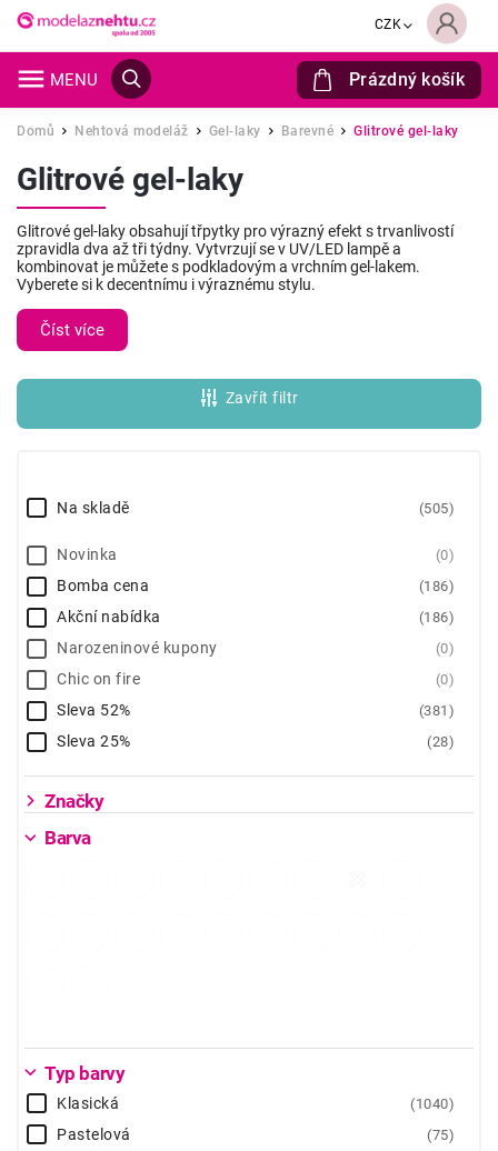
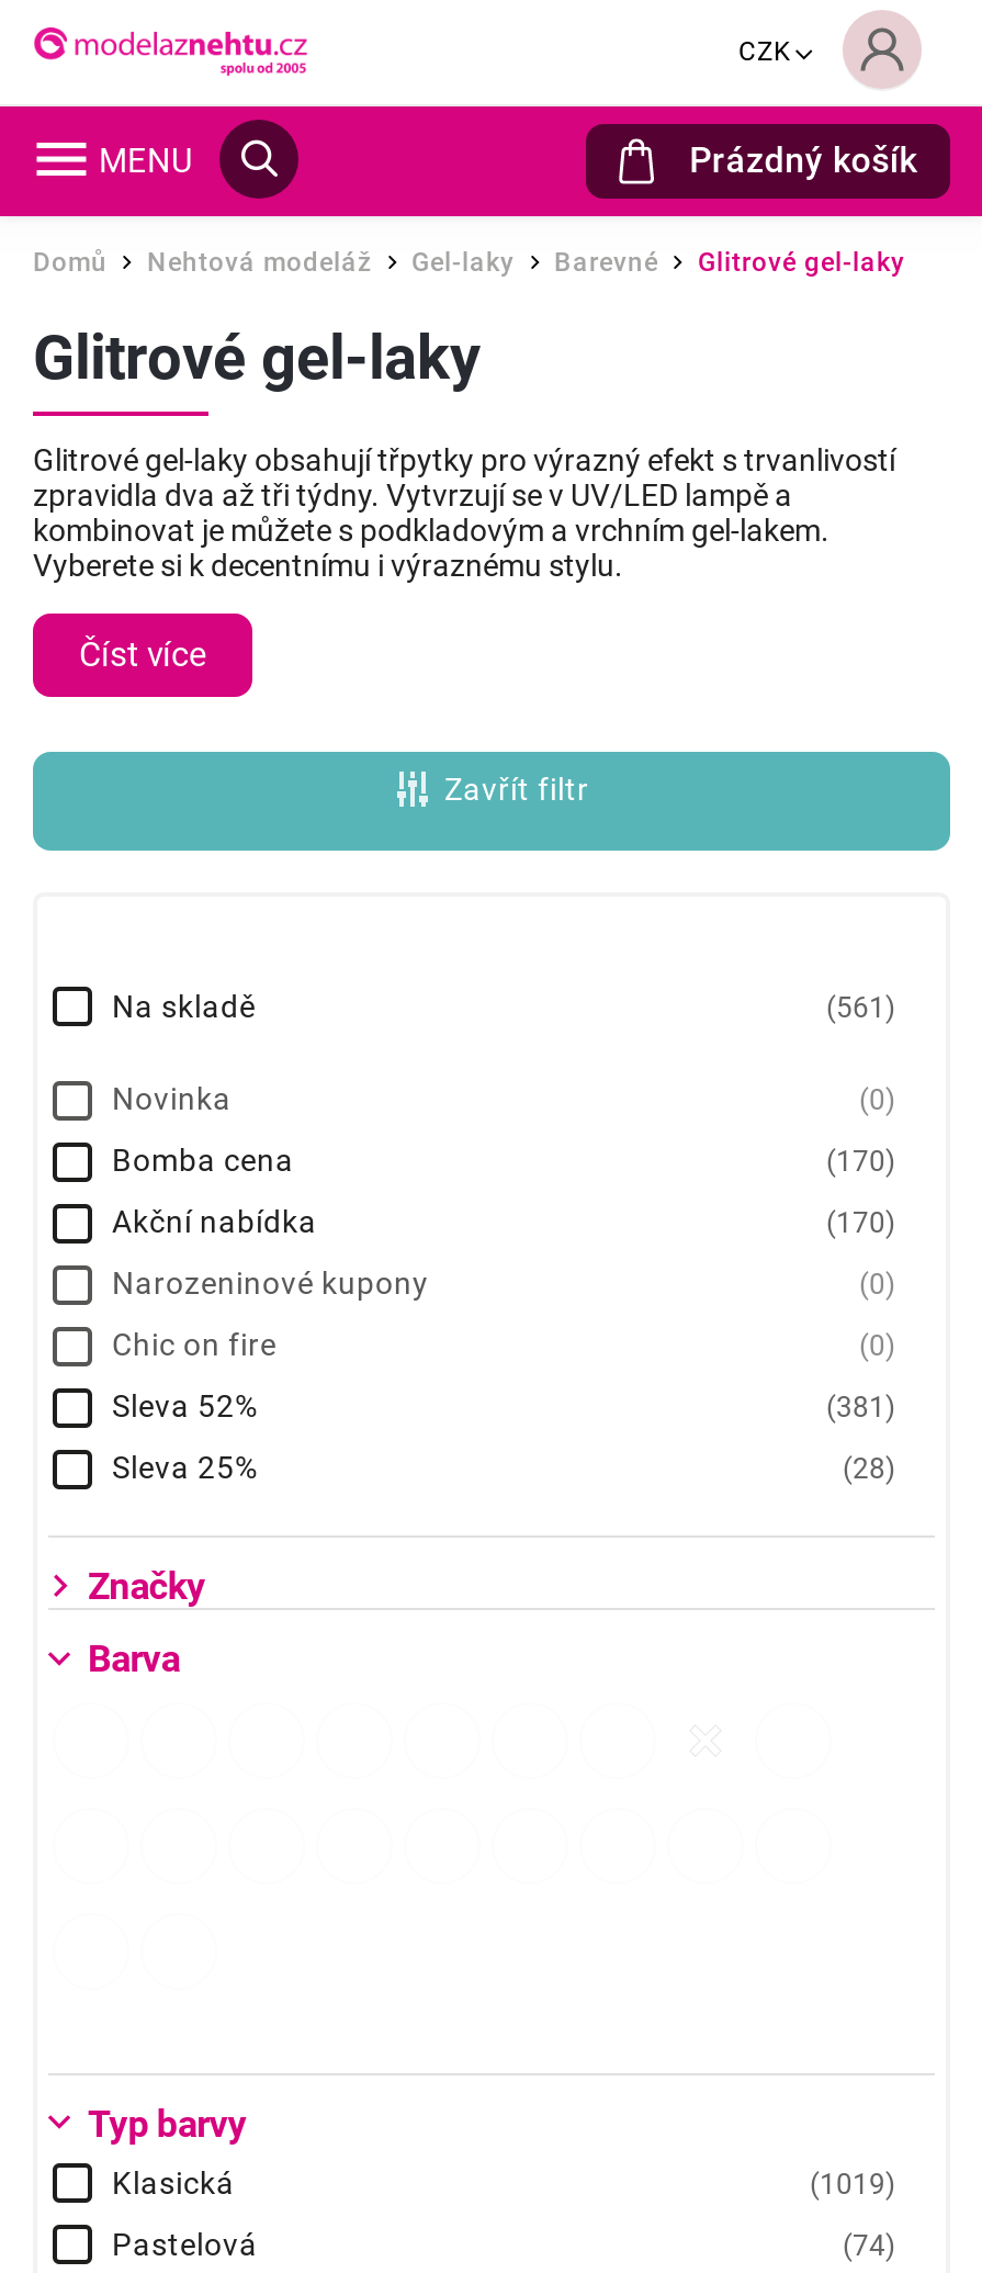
- 505
+ 561

- 186
+ 170

- 186
+ 170

- 1040
+ 1019

- 75
+ 74
